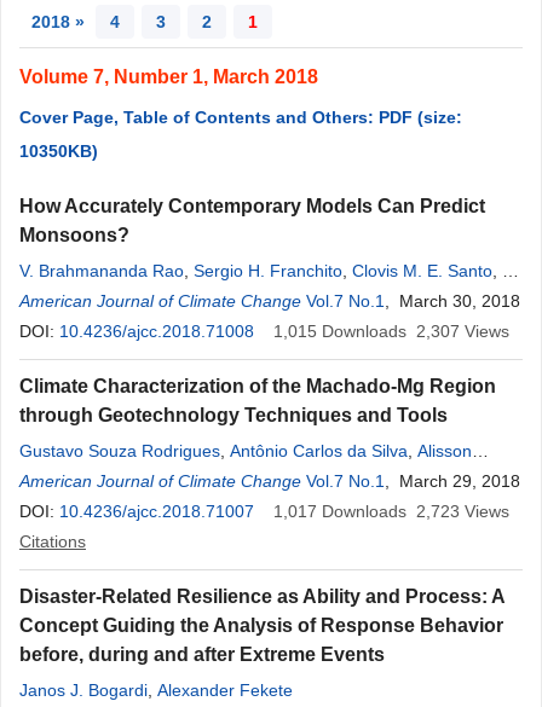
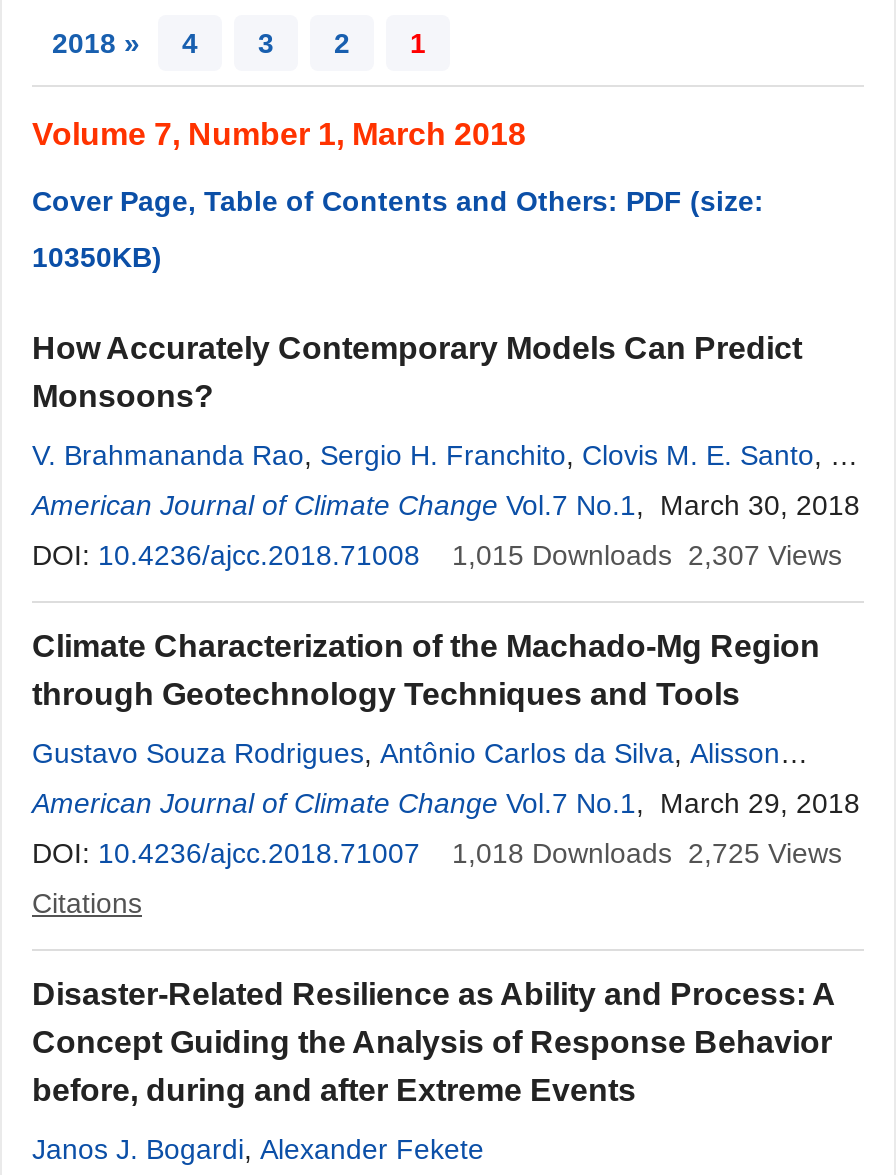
- 1,017 Downloads 2,723 Views
+ 1,018 Downloads 2,725 Views
